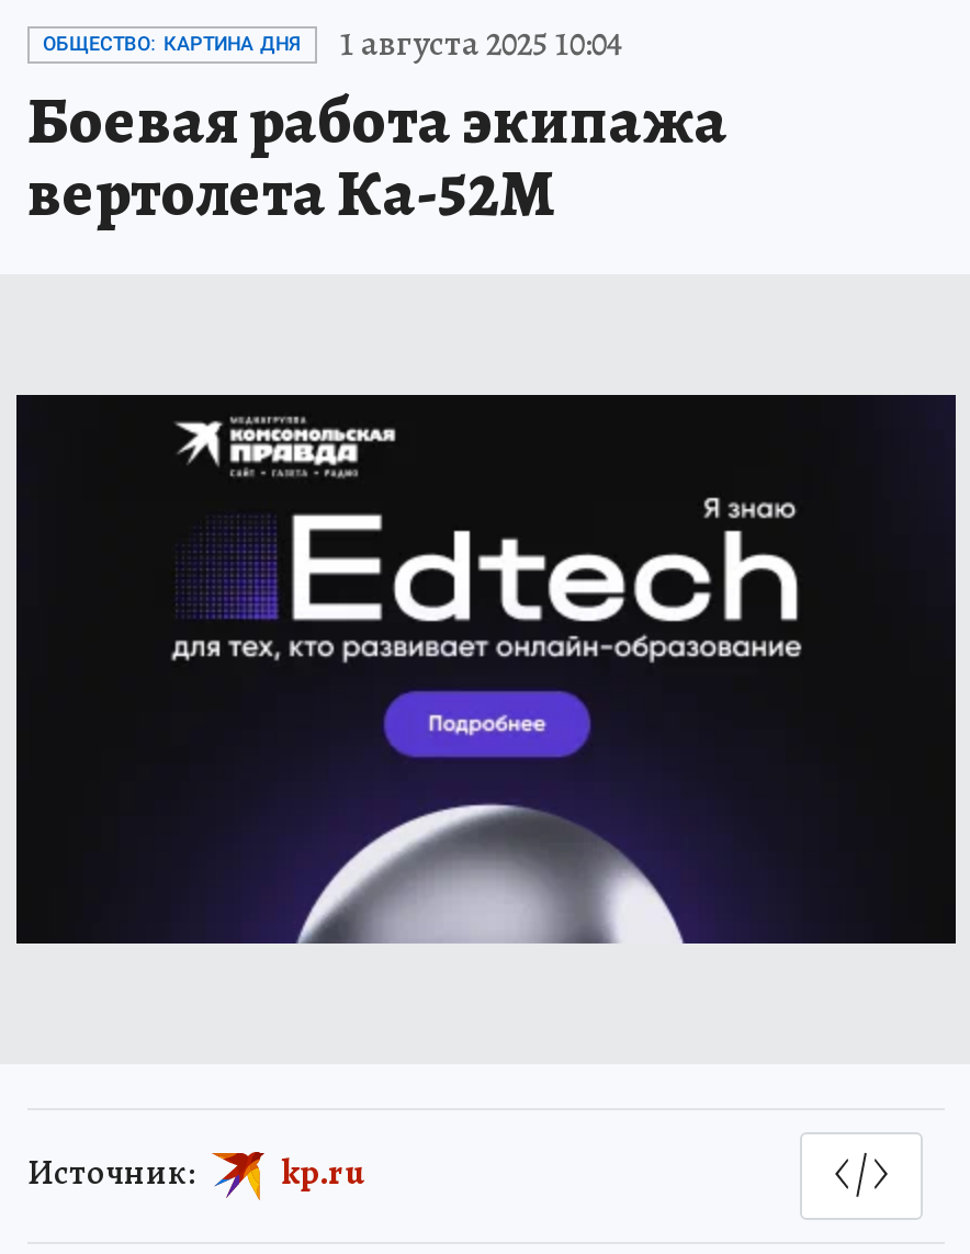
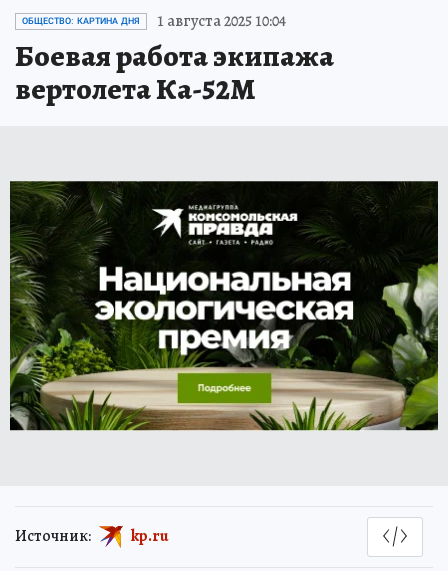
- [image]
+ [image]
